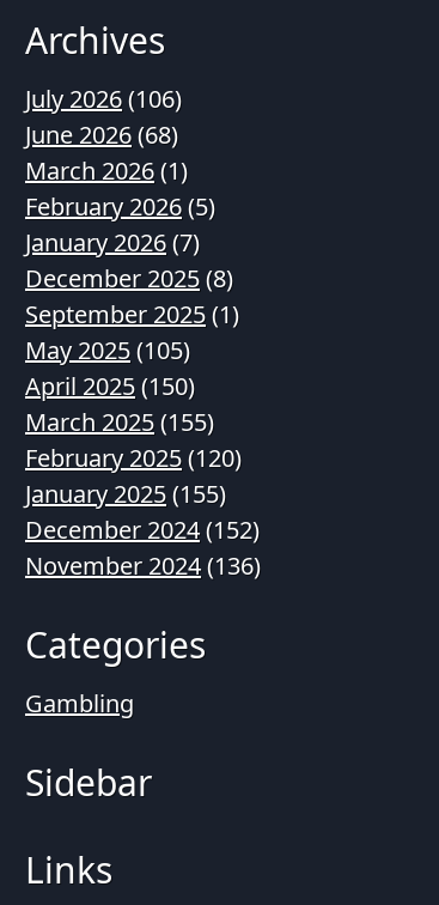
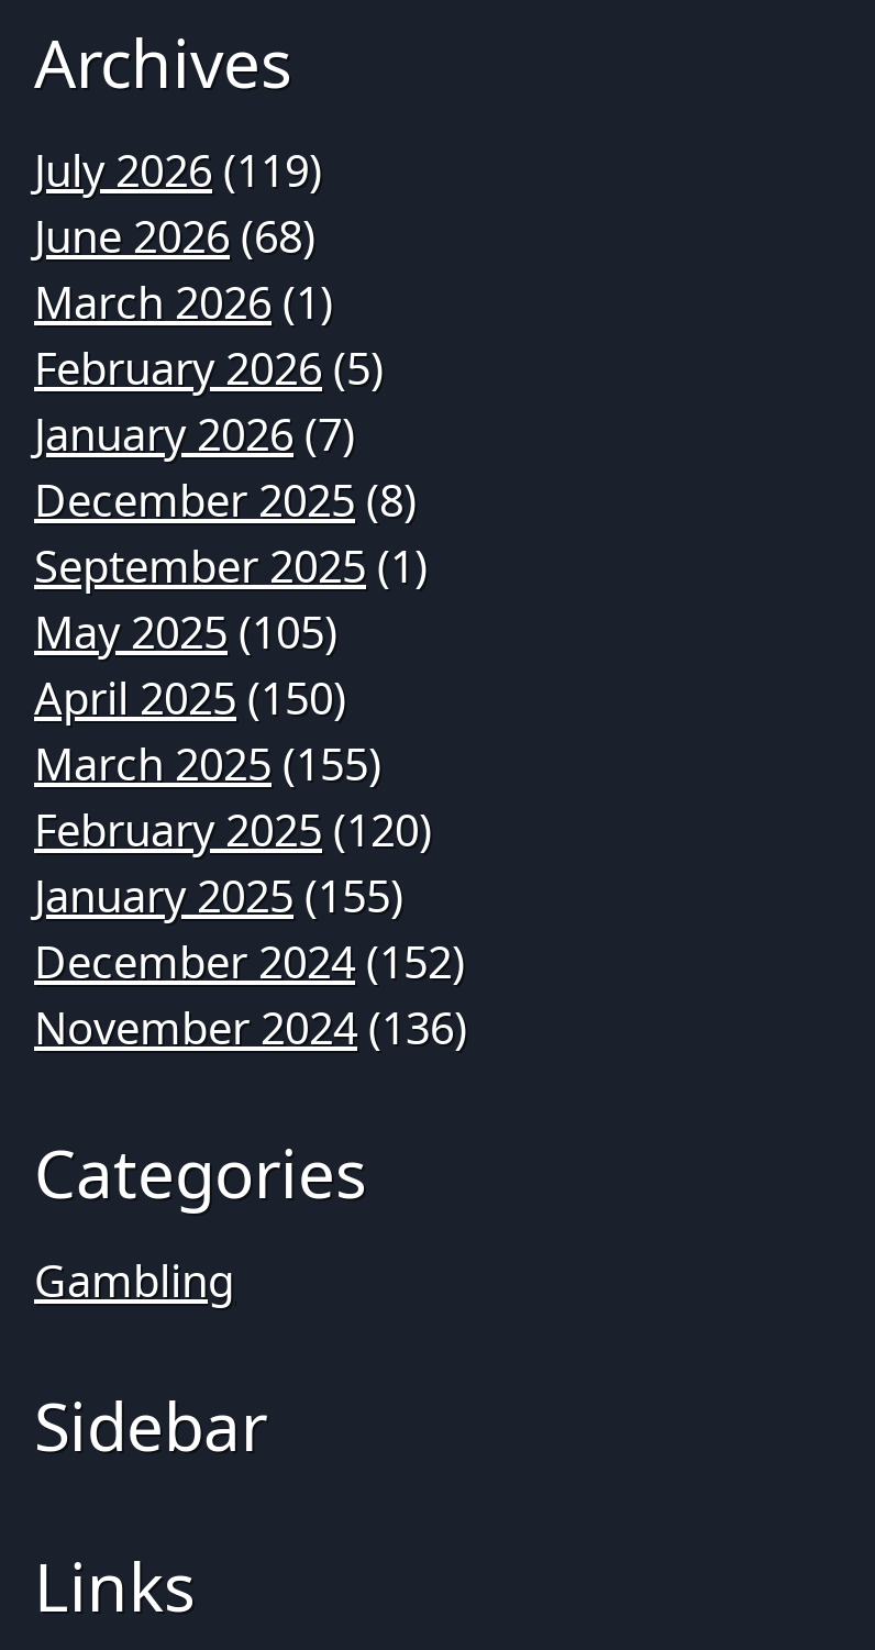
- July 2026 (106)
+ July 2026 (119)
